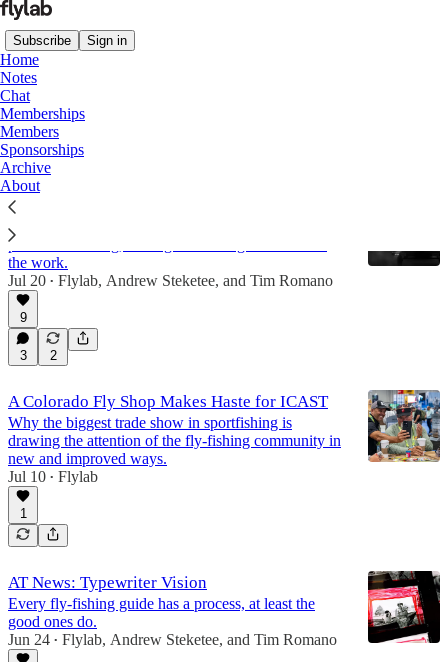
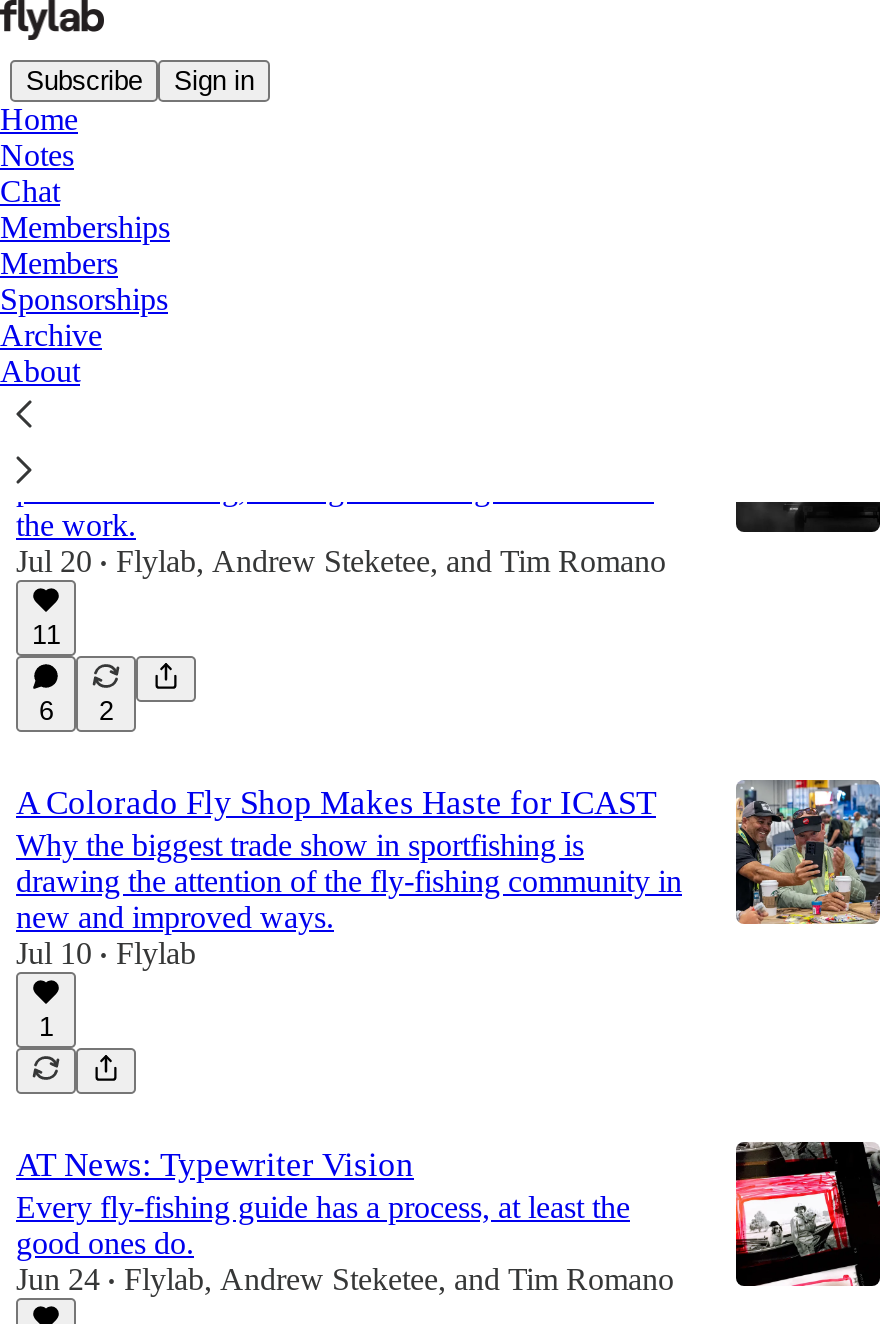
- 9
+ 11

- 3 2
+ 6 2
